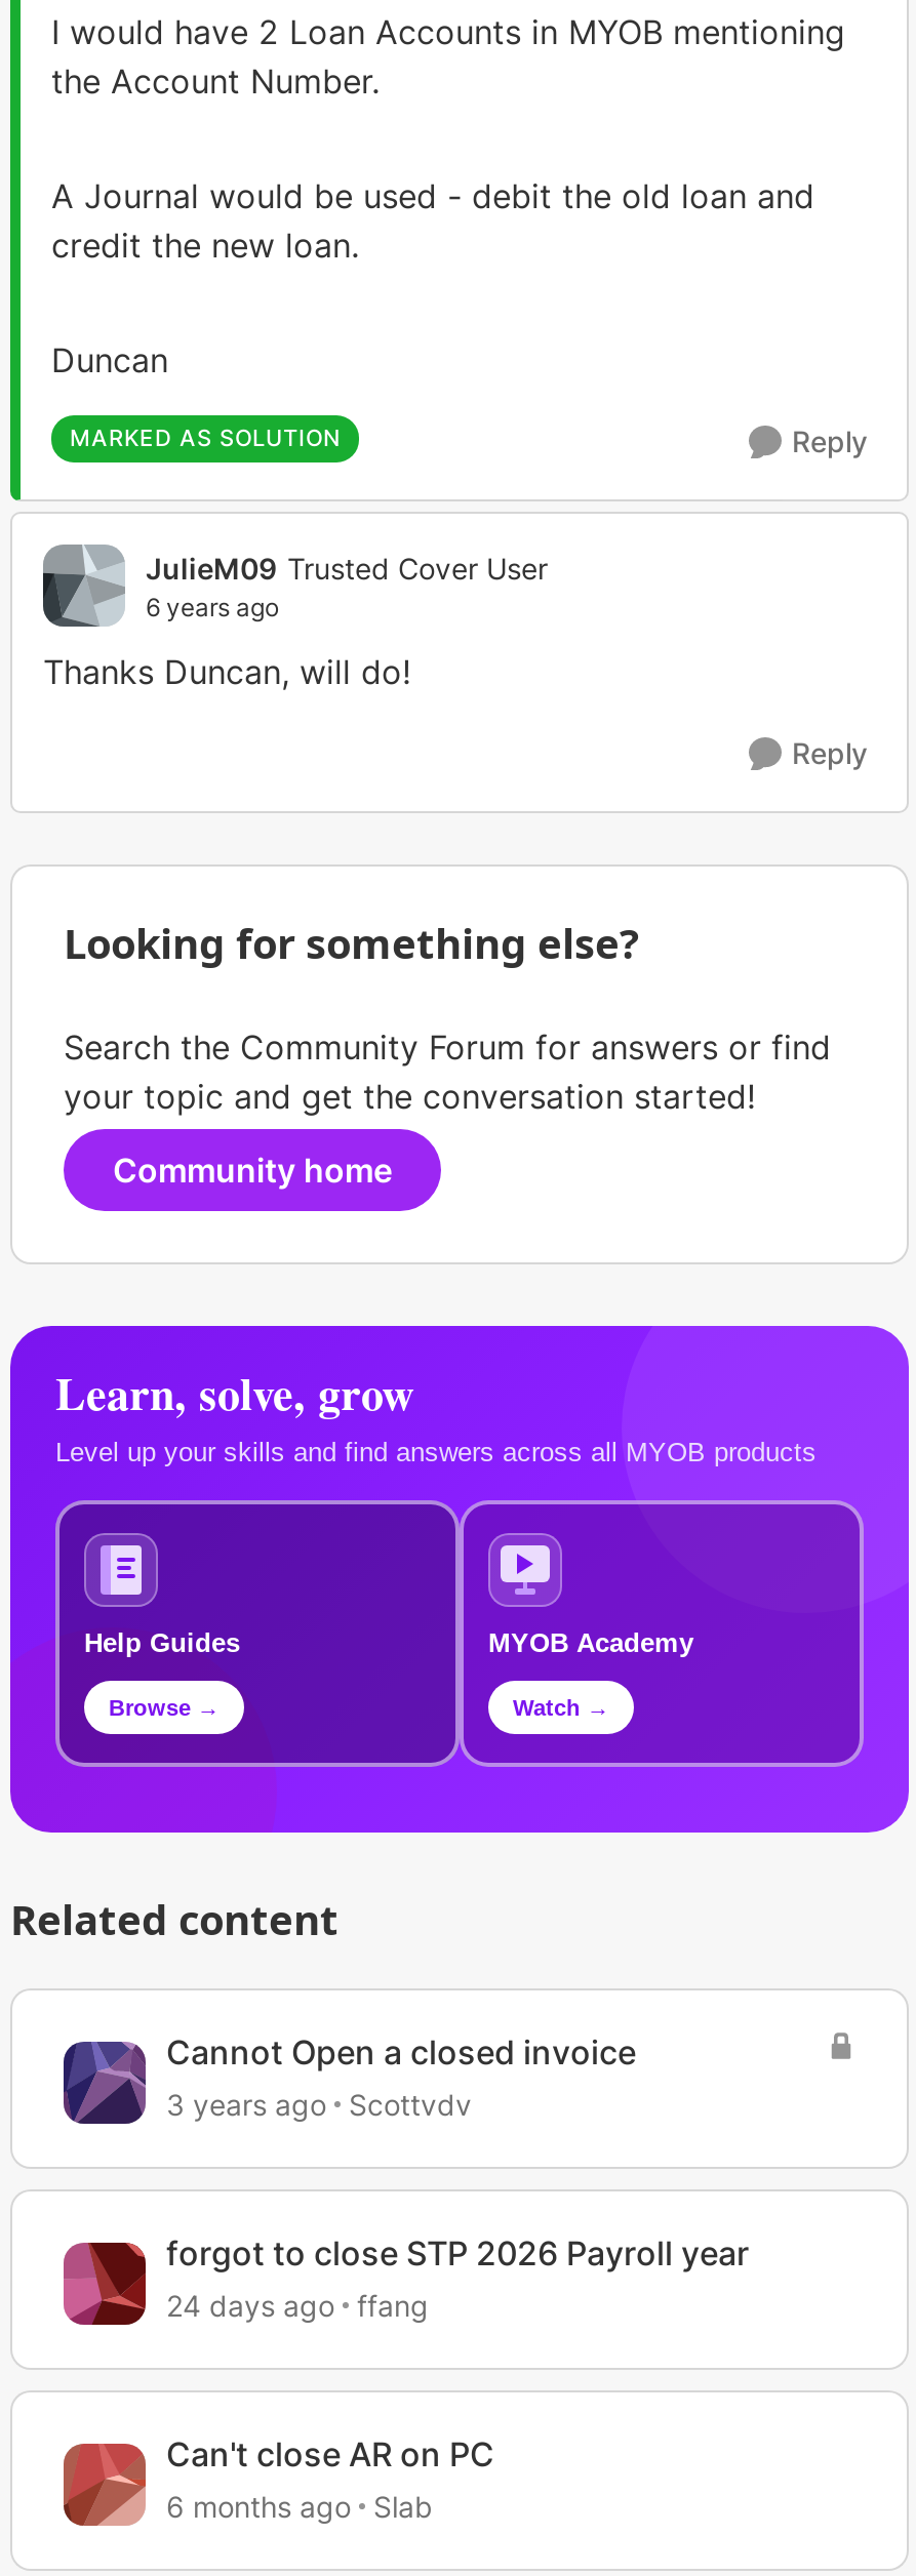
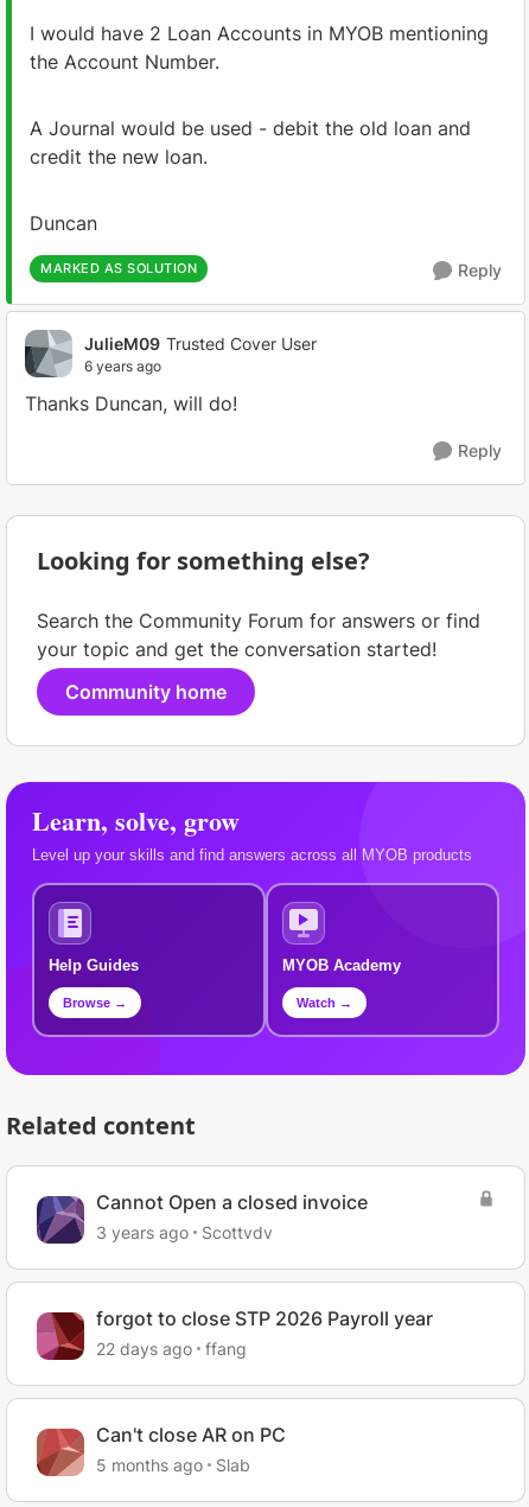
- 24 days ago ffang
+ 22 days ago ffang

- 6 months ago Slab
+ 5 months ago Slab
